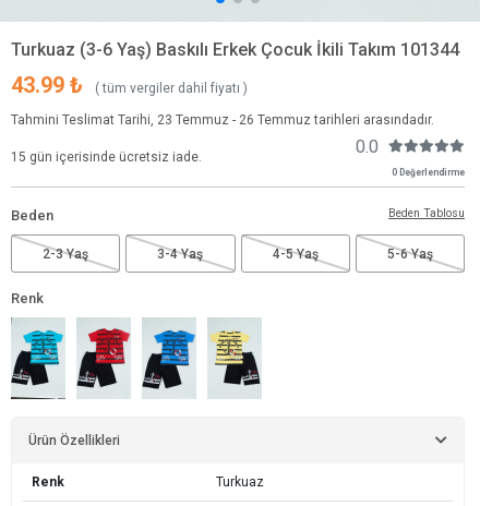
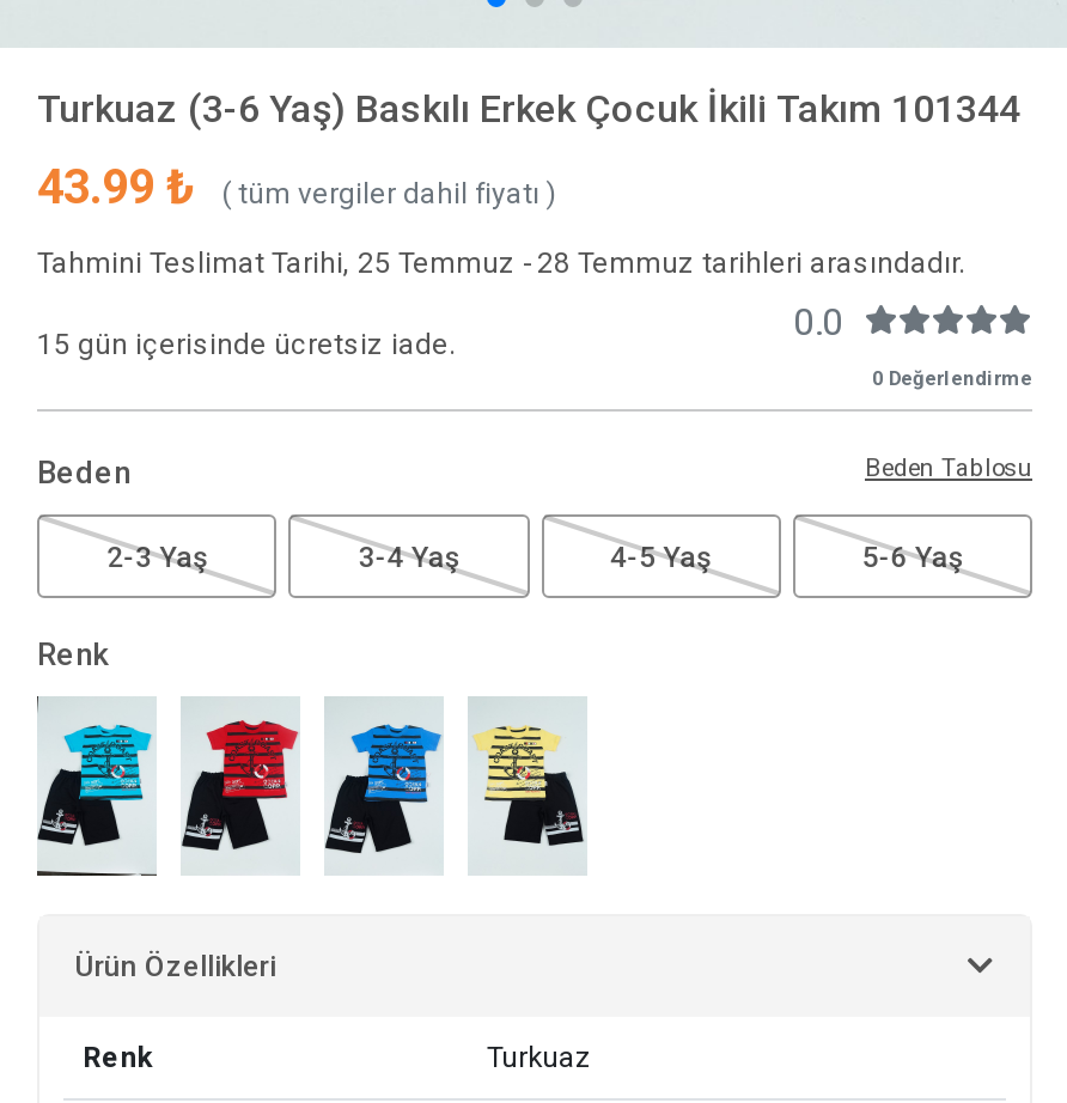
- Tahmini Teslimat Tarihi, 23 Temmuz - 26 Temmuz tarihleri arasındadır.
+ Tahmini Teslimat Tarihi, 25 Temmuz - 28 Temmuz tarihleri arasındadır.
